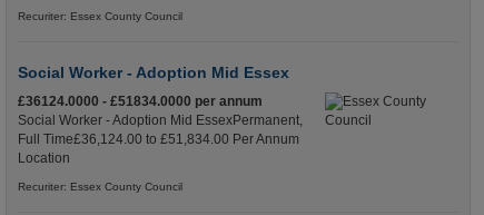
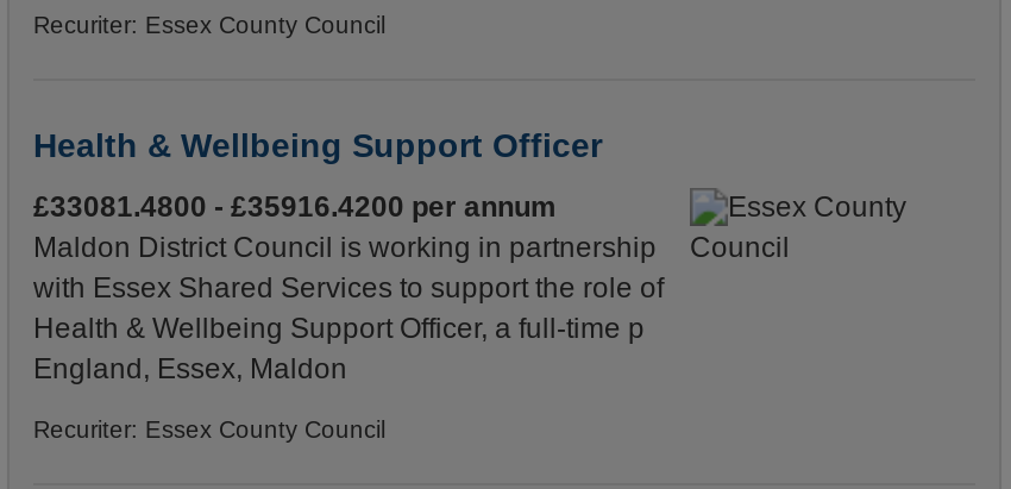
- Social Worker - Adoption Mid Essex
+ Health & Wellbeing Support Officer

- £36124.0000 - £51834.0000 per annum
- Social Worker - Adoption Mid EssexPermanent,
- Full Time£36,124.00 to £51,834.00 Per Annum
- Location
+ £33081.4800 - £35916.4200 per annum
+ Maldon District Council is working in partnership
+ with Essex Shared Services to support the role of
+ Health & Wellbeing Support Officer, a full-time p
+ England, Essex, Maldon
